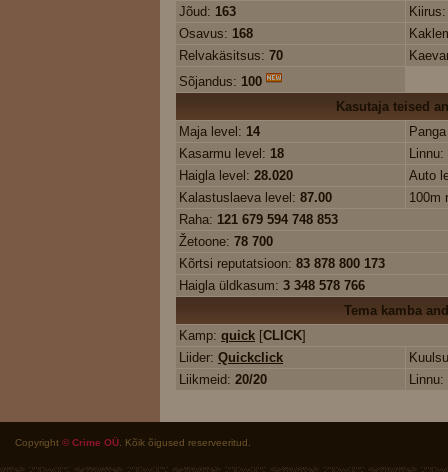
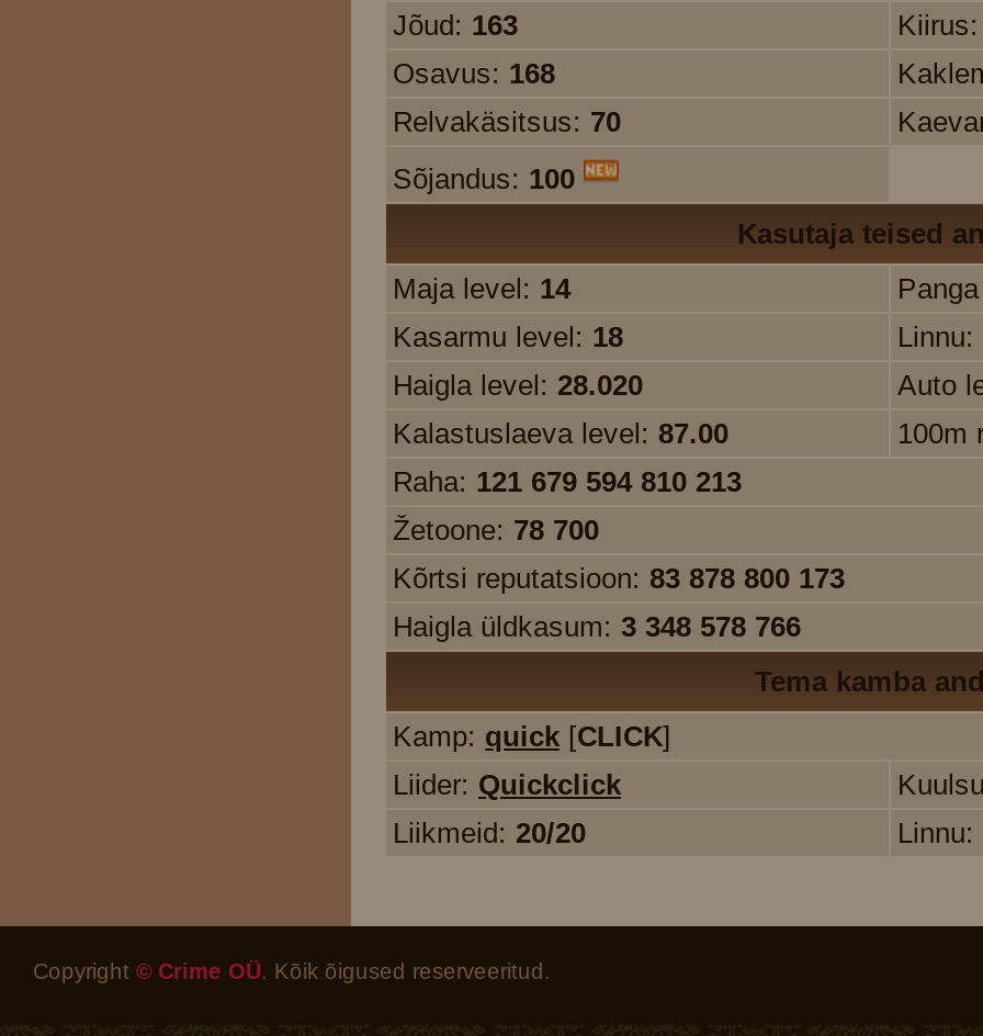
- Raha: 121 679 594 748 853
+ Raha: 121 679 594 810 213
